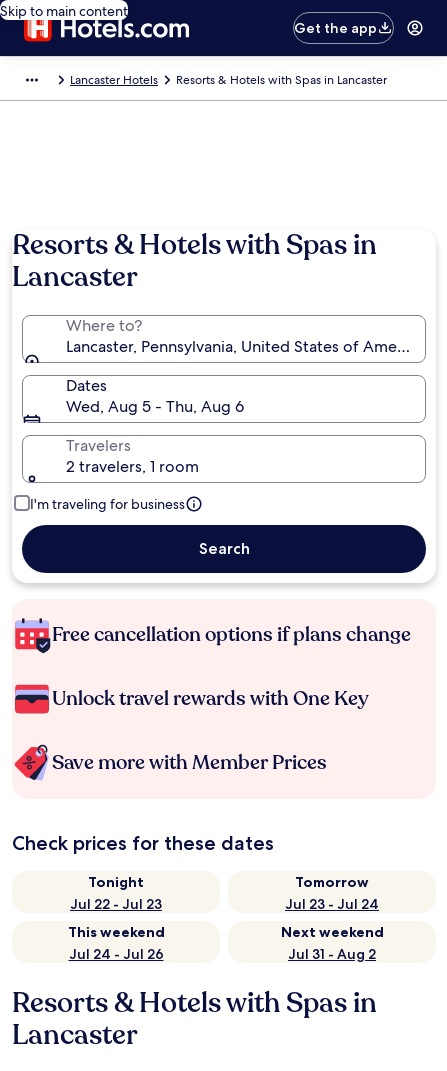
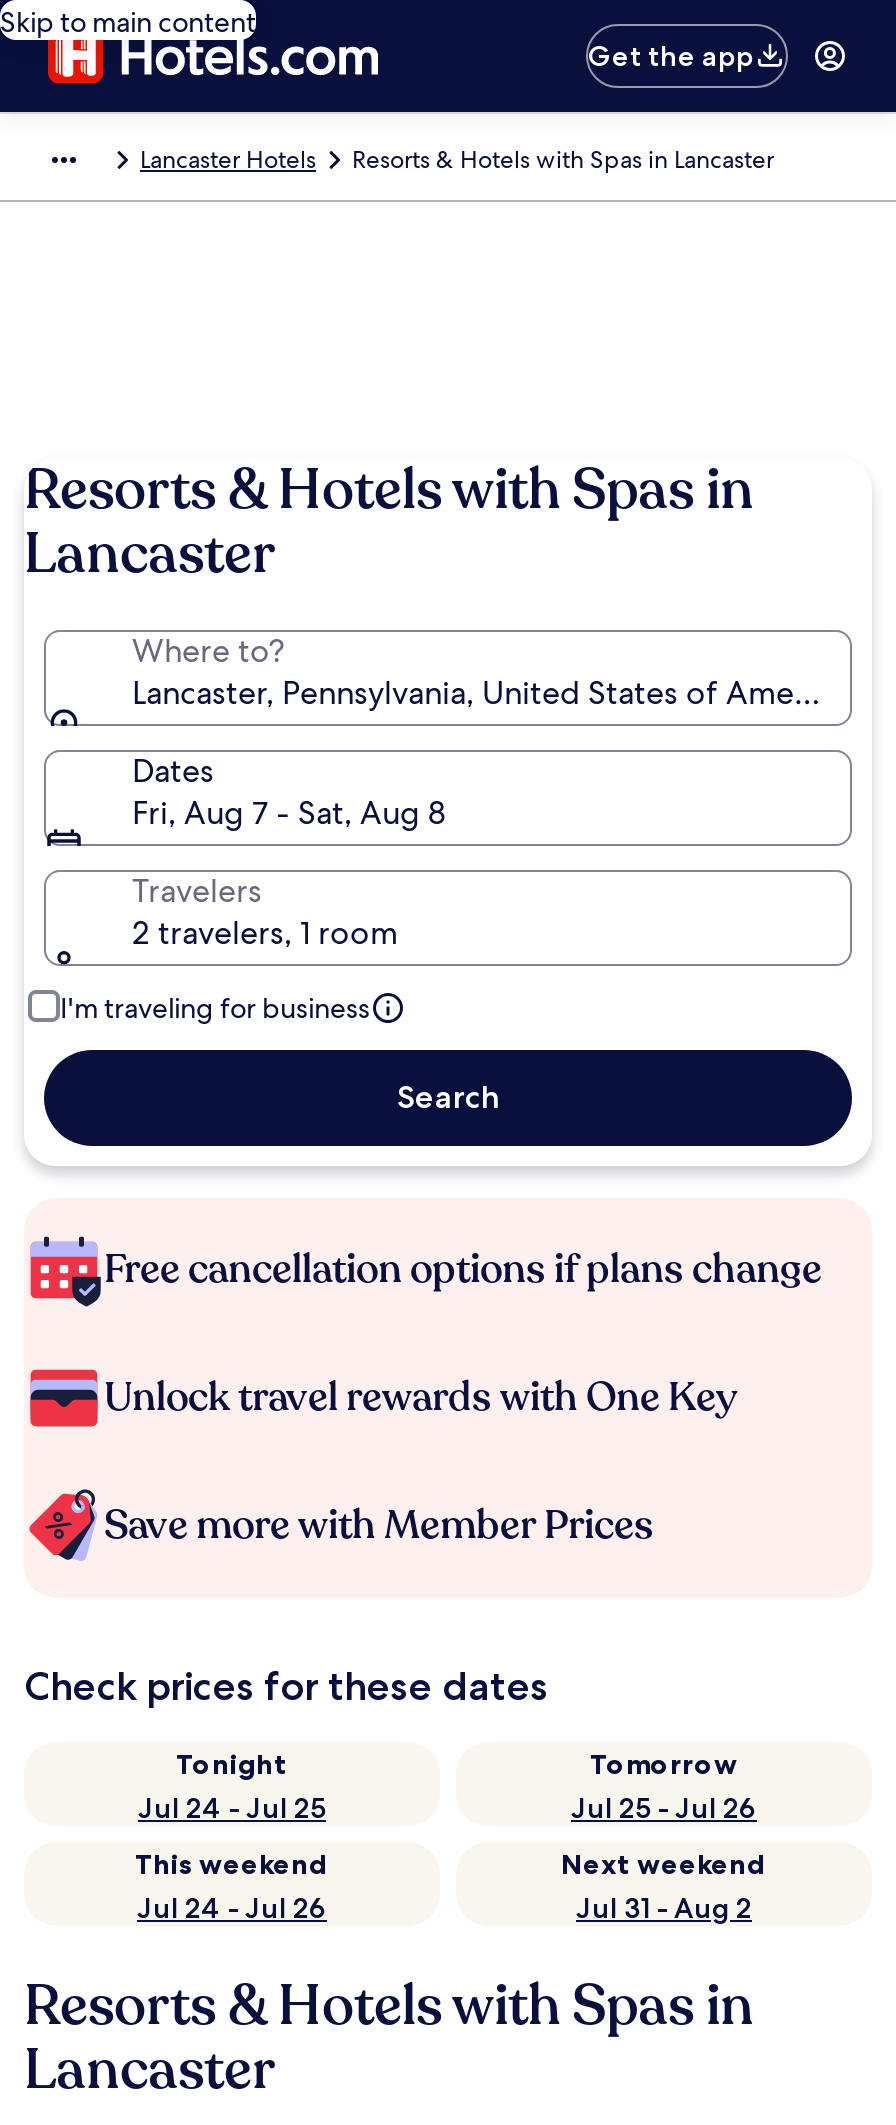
- Wed, Aug 5 - Thu, Aug 6
+ Fri, Aug 7 - Sat, Aug 8

- Jul 22 - Jul 23
+ Jul 24 - Jul 25

- Jul 23 - Jul 24
+ Jul 25 - Jul 26
